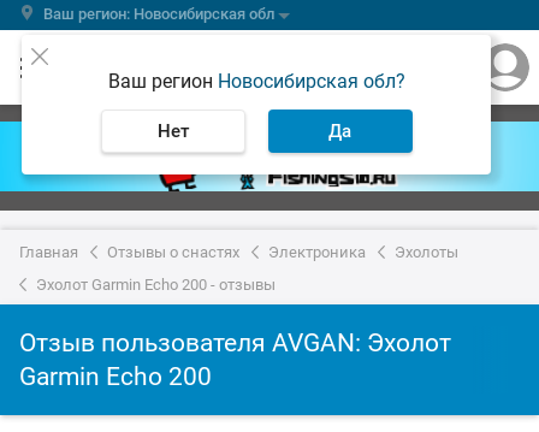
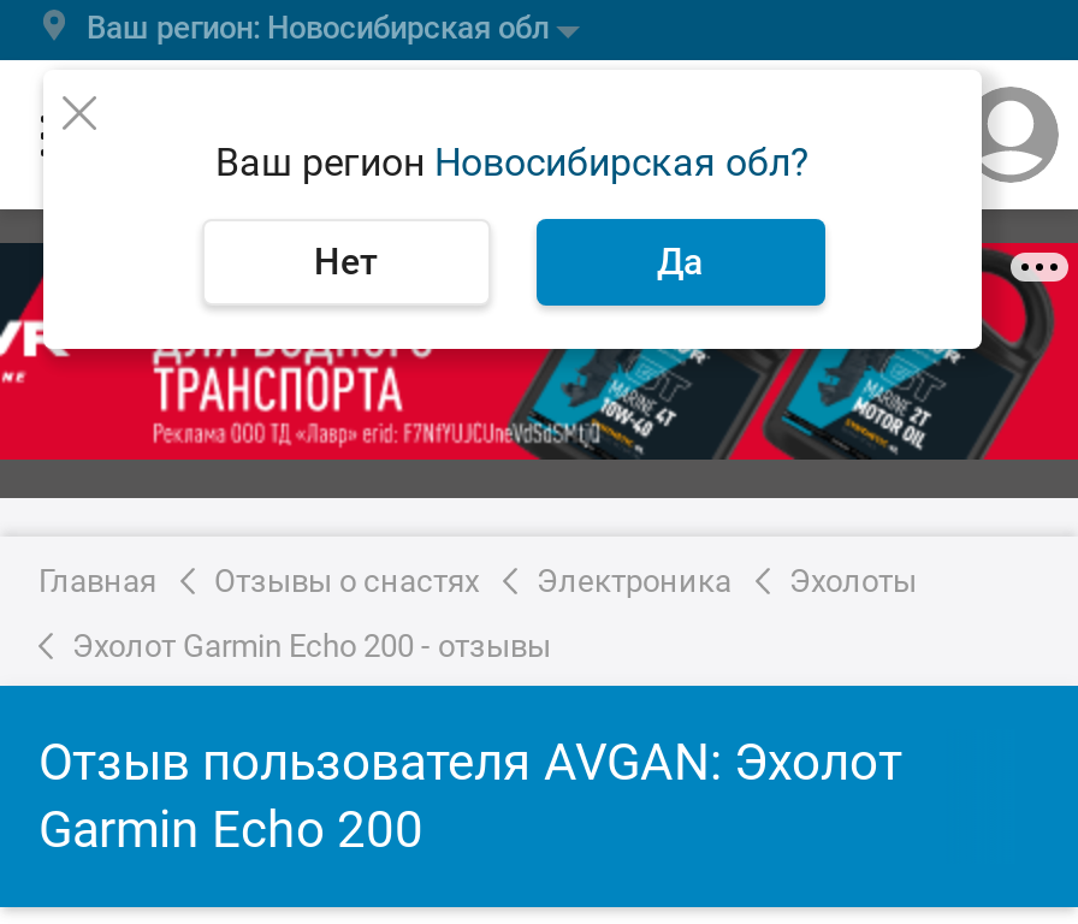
- [image]
+ [image]
